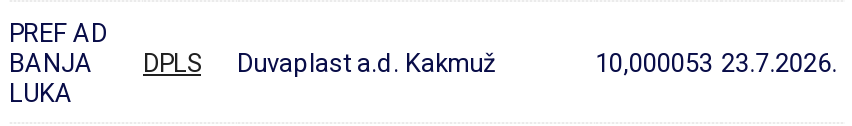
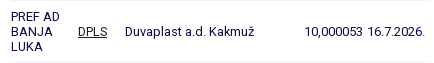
- 10,000053 23.7.2026.
+ 10,000053 16.7.2026.
